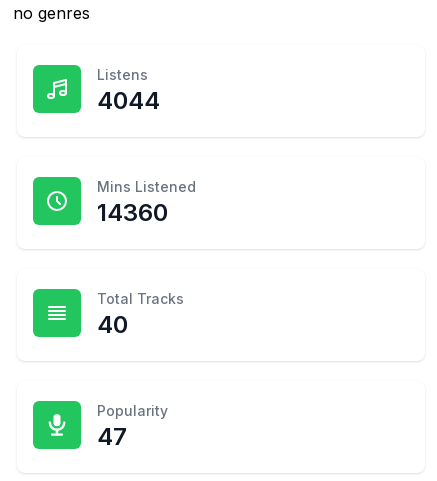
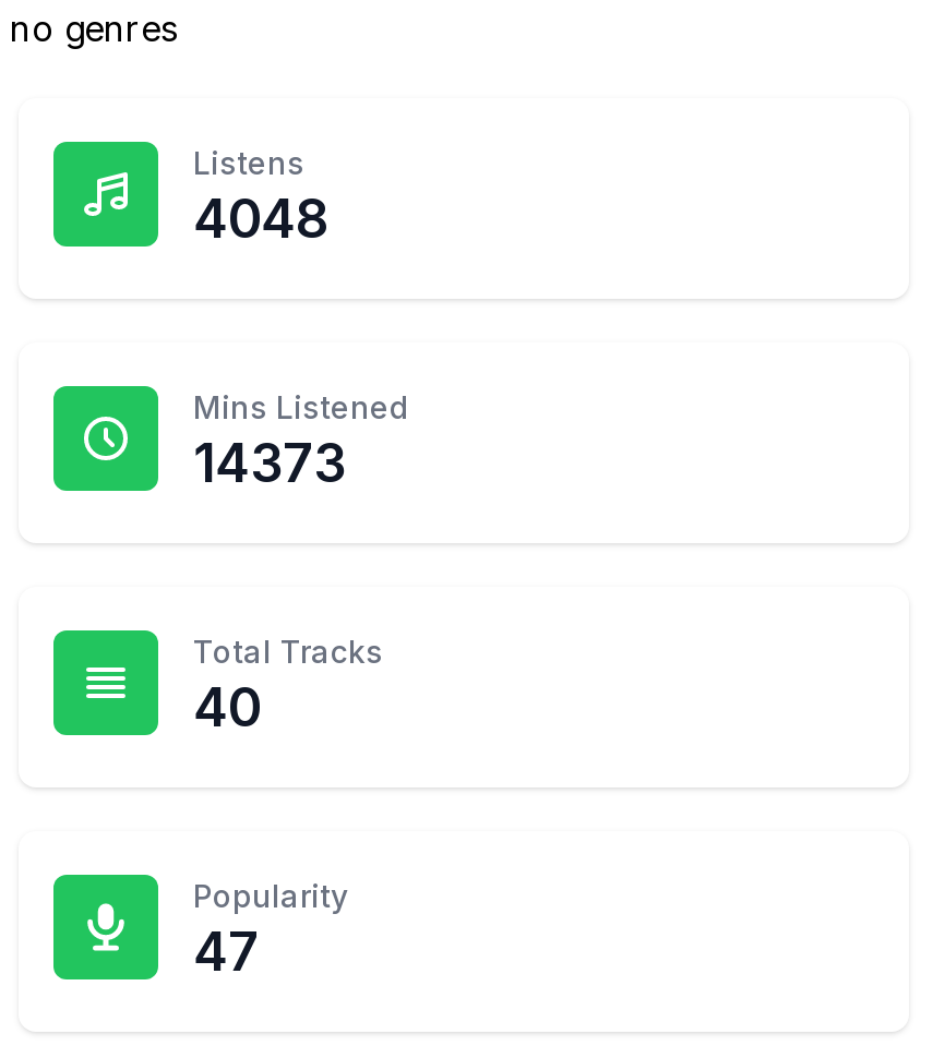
- 4044
+ 4048

- 14360
+ 14373
